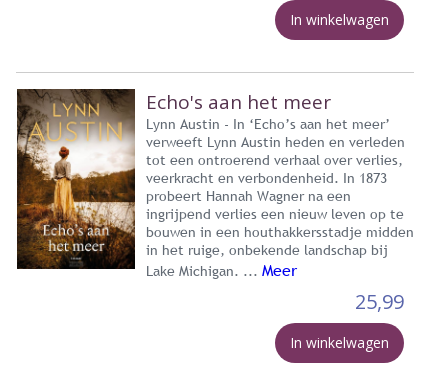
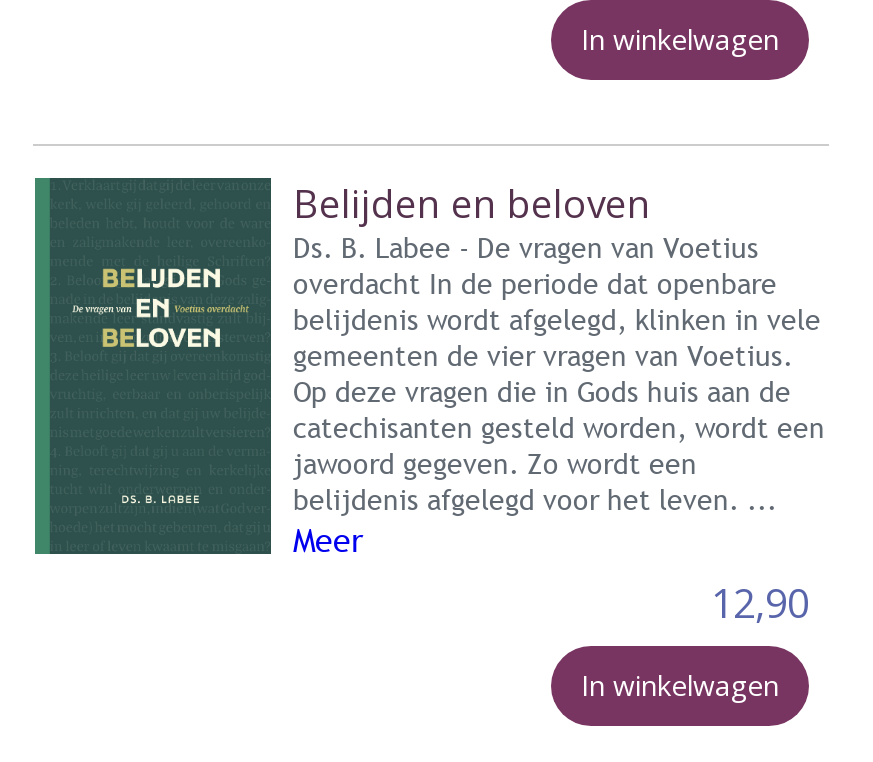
- [image]
- Echo's aan het meer
- Lynn Austin - In ‘Echo’s aan het meer’
- verweeft Lynn Austin heden en verleden
- tot een ontroerend verhaal over verlies,
- veerkracht en verbondenheid. In 1873
- probeert Hannah Wagner na een
- ingrijpend verlies een nieuw leven op te
- bouwen in een houthakkersstadje midden
- in het ruige, onbekende landschap bij
- Lake Michigan. ... Meer
- 25,99
+ [image]
+ Belijden en beloven
+ Ds. B. Labee - De vragen van Voetius
+ overdacht In de periode dat openbare
+ belijdenis wordt afgelegd, klinken in vele
+ gemeenten de vier vragen van Voetius.
+ Op deze vragen die in Gods huis aan de
+ catechisanten gesteld worden, wordt een
+ jawoord gegeven. Zo wordt een
+ belijdenis afgelegd voor het leven. ...
+ Meer
+ 12,90
